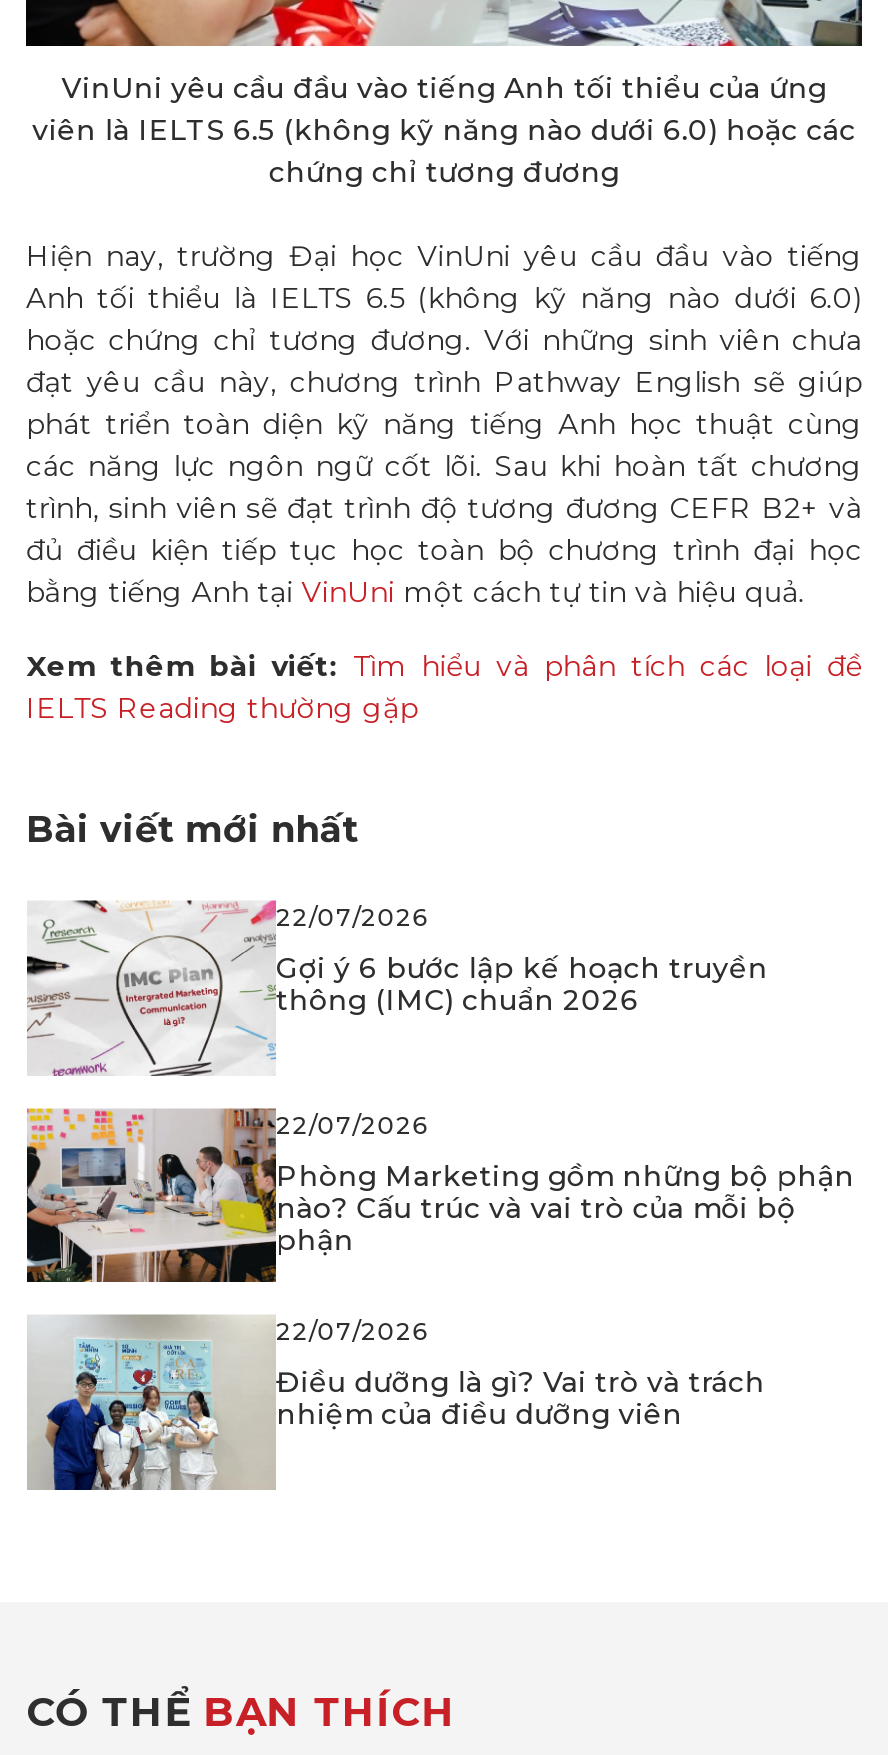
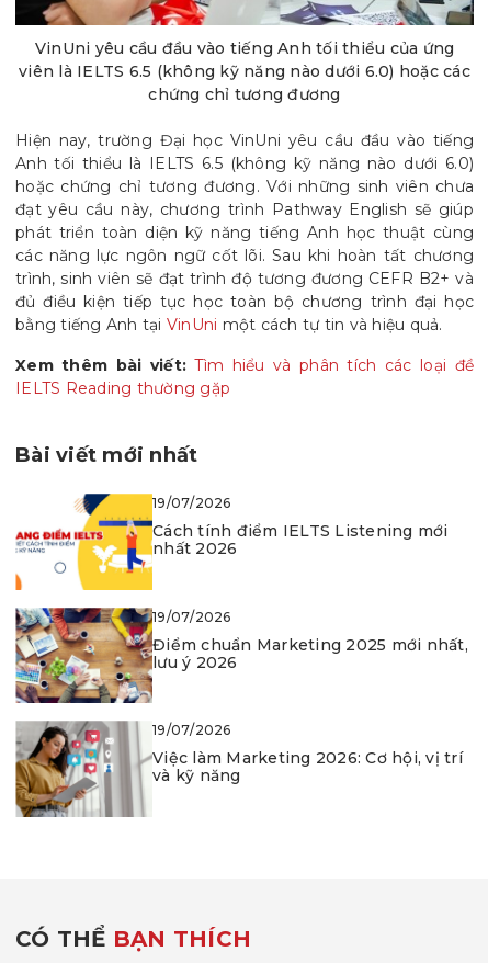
- [image]
- 22/07/2026
+ [image]
+ 19/07/2026

- Gợi ý 6 bước lập kế hoạch truyền
- thông (IMC) chuẩn 2026
+ Cách tính điểm IELTS Listening mới
+ nhất 2026

- [image]
- 22/07/2026
+ [image]
+ 19/07/2026

- Phòng Marketing gồm những bộ phận
- nào? Cấu trúc và vai trò của mỗi bộ
- phận
+ Điểm chuẩn Marketing 2025 mới nhất,
+ lưu ý 2026

- [image]
- 22/07/2026
+ [image]
+ 19/07/2026

- Điều dưỡng là gì? Vai trò và trách
- nhiệm của điều dưỡng viên
+ Việc làm Marketing 2026: Cơ hội, vị trí
+ và kỹ năng
